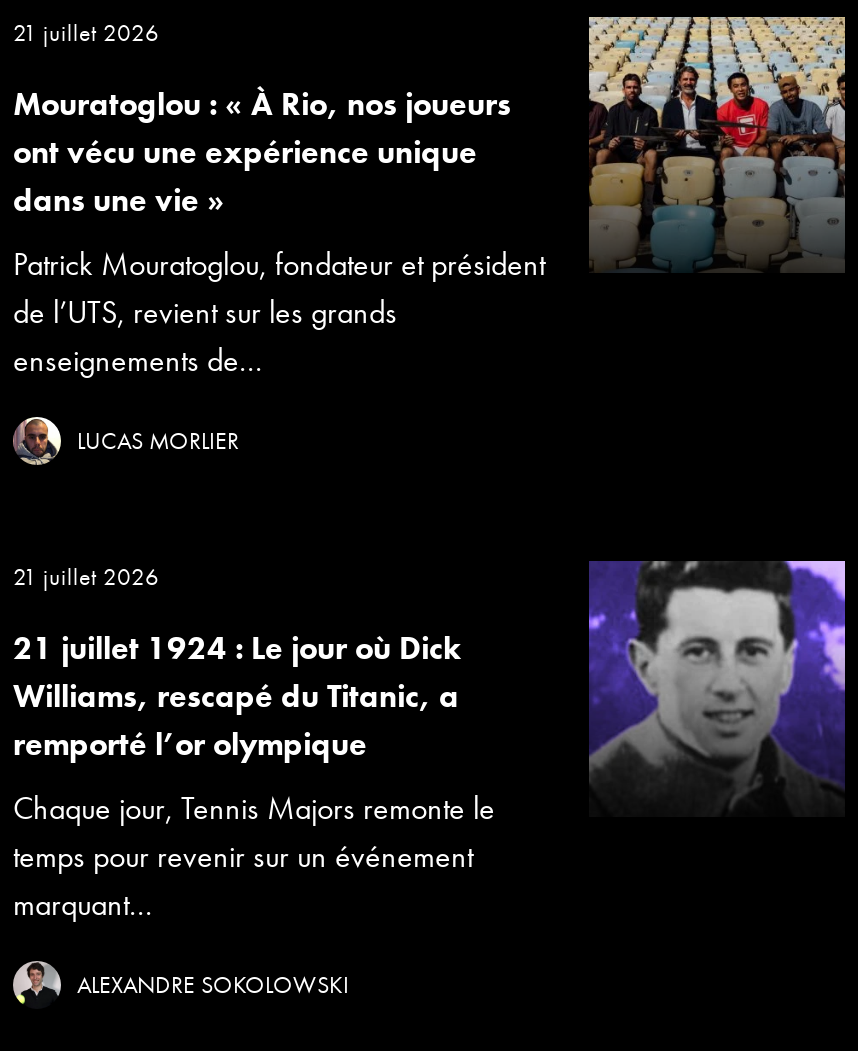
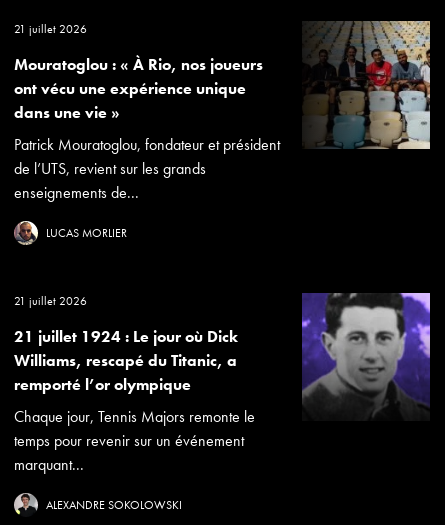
- [image]
+ [image]
